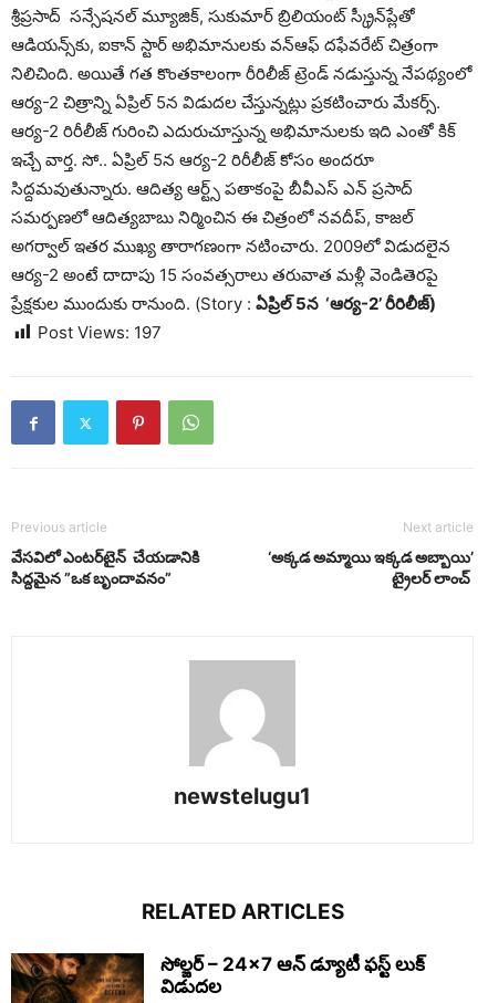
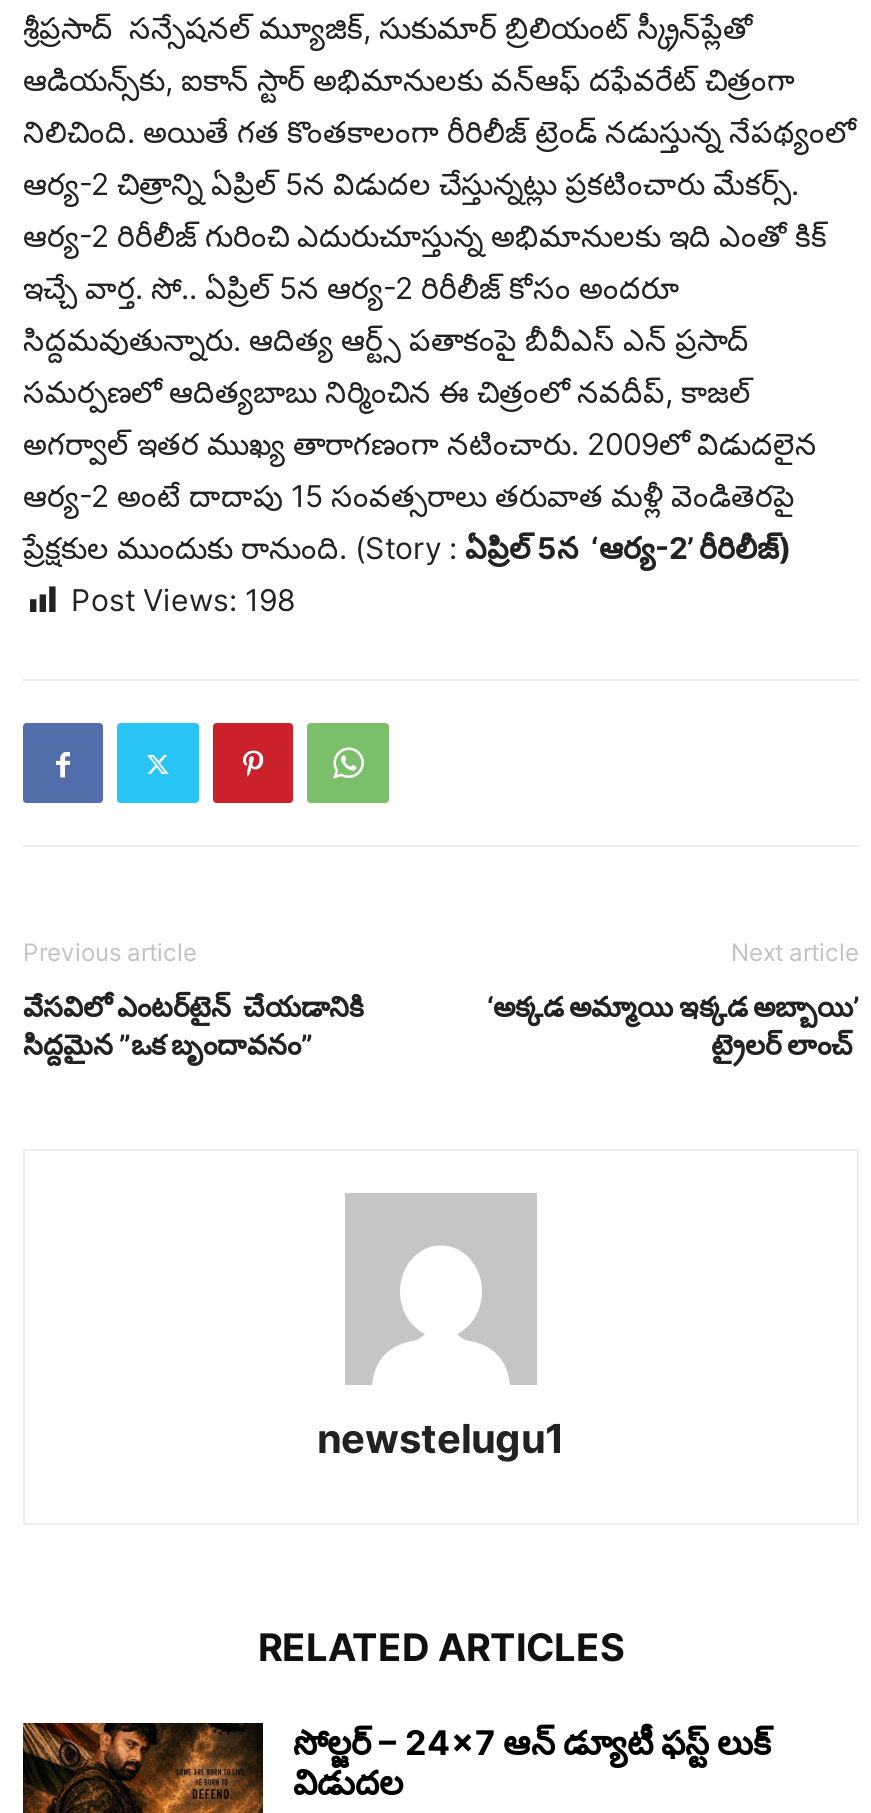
- Post Views: 197
+ Post Views: 198
